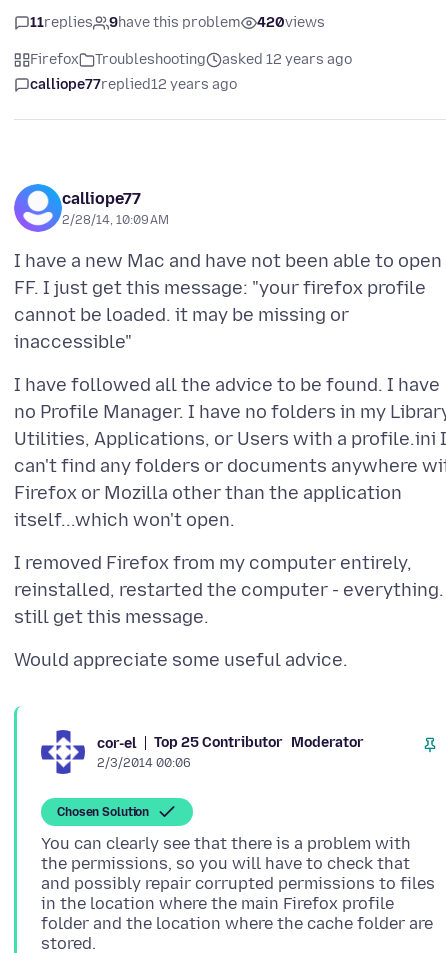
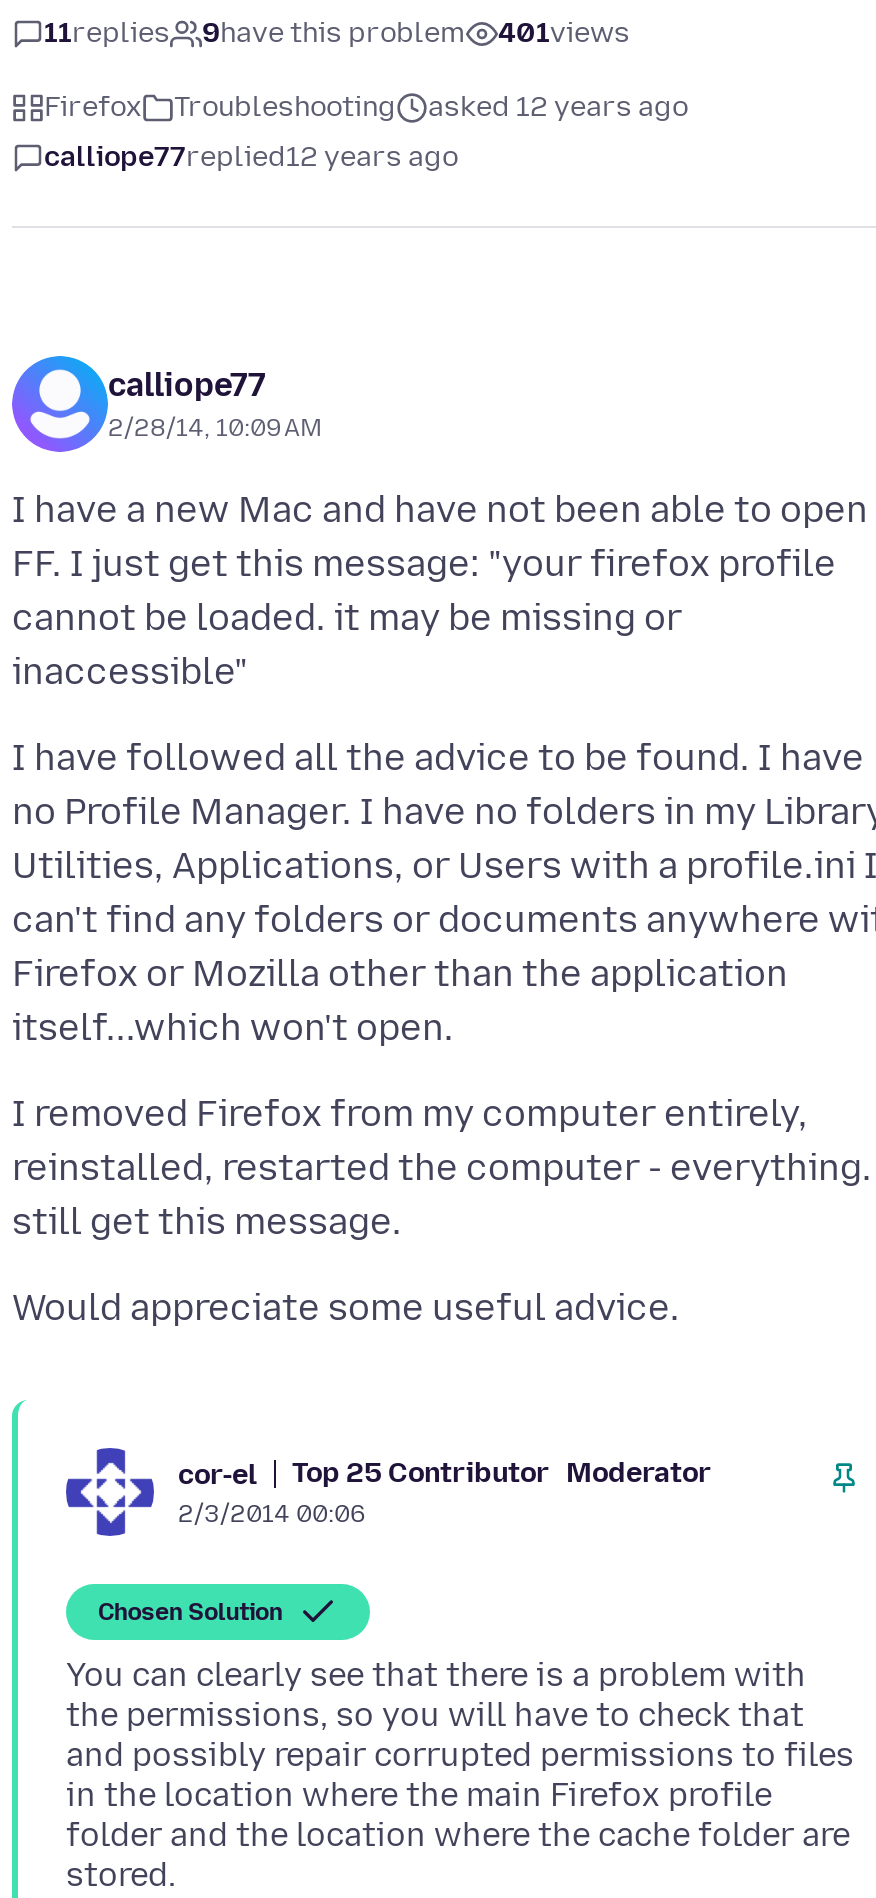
- 11replies 9have this problem 420views
+ 11replies 9have this problem 401views
